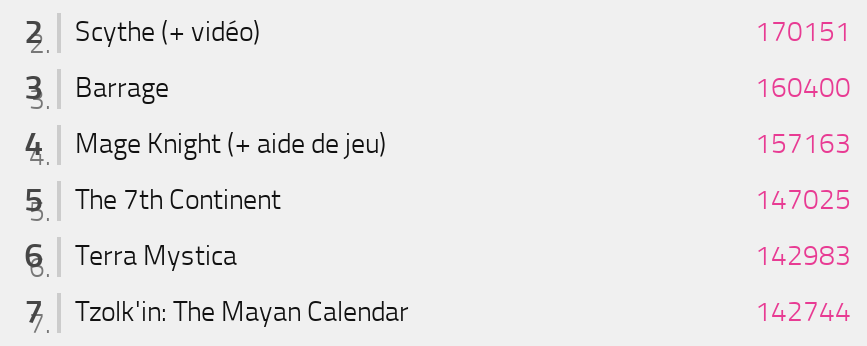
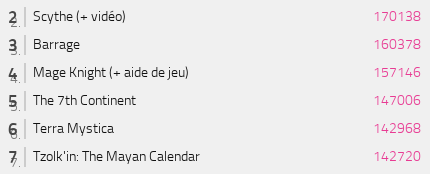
- 170151
+ 170138

- 160400
+ 160378

- 157163
+ 157146

- 147025
+ 147006

- 142983
+ 142968

- 142744
+ 142720
